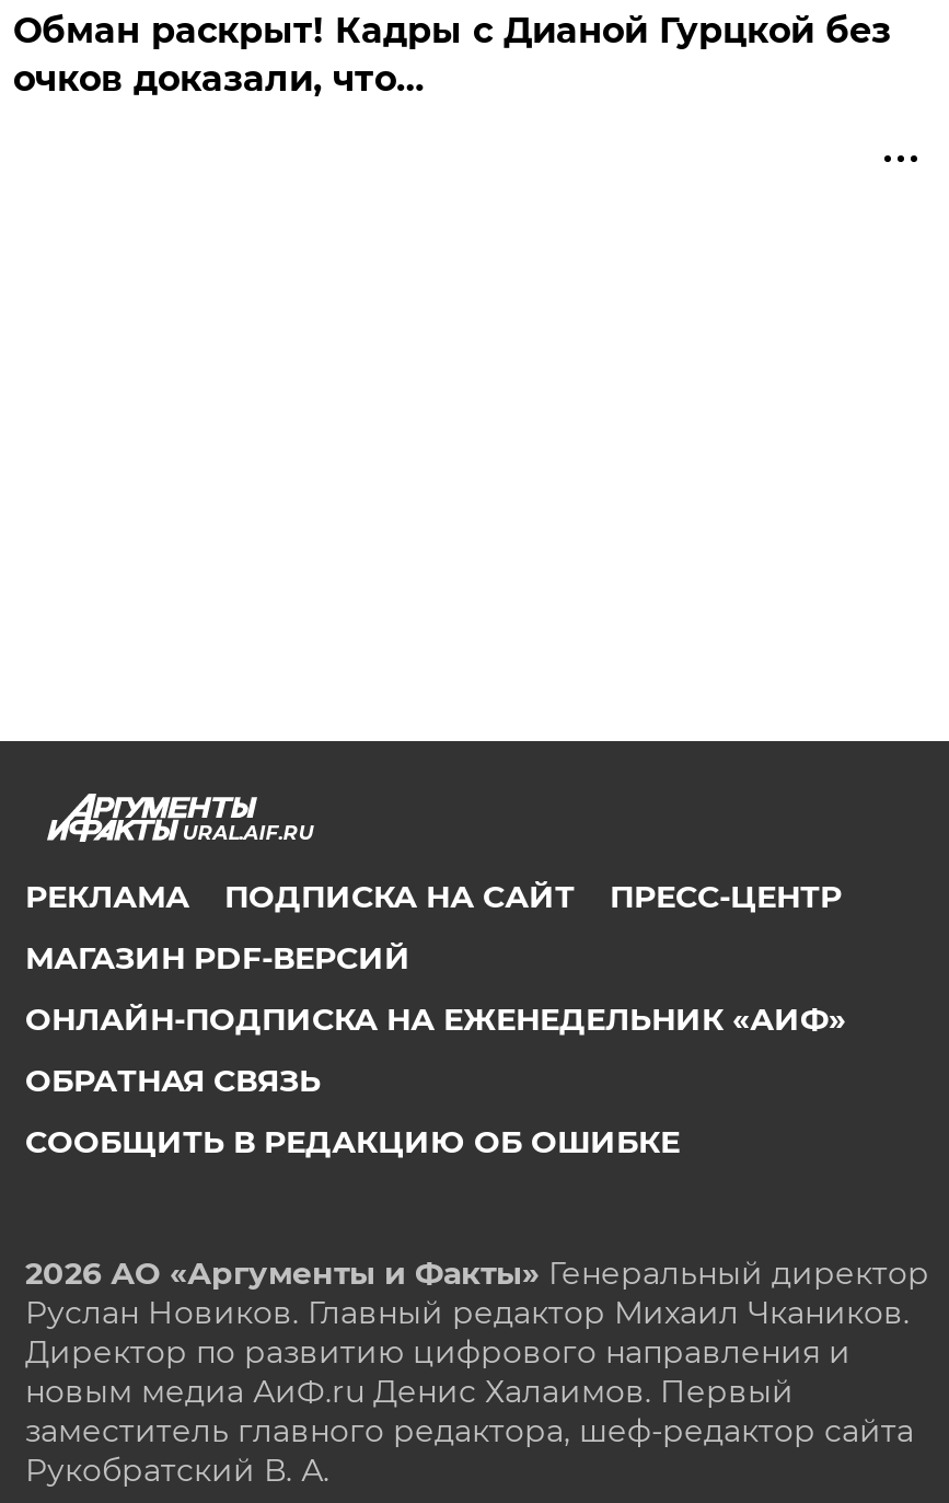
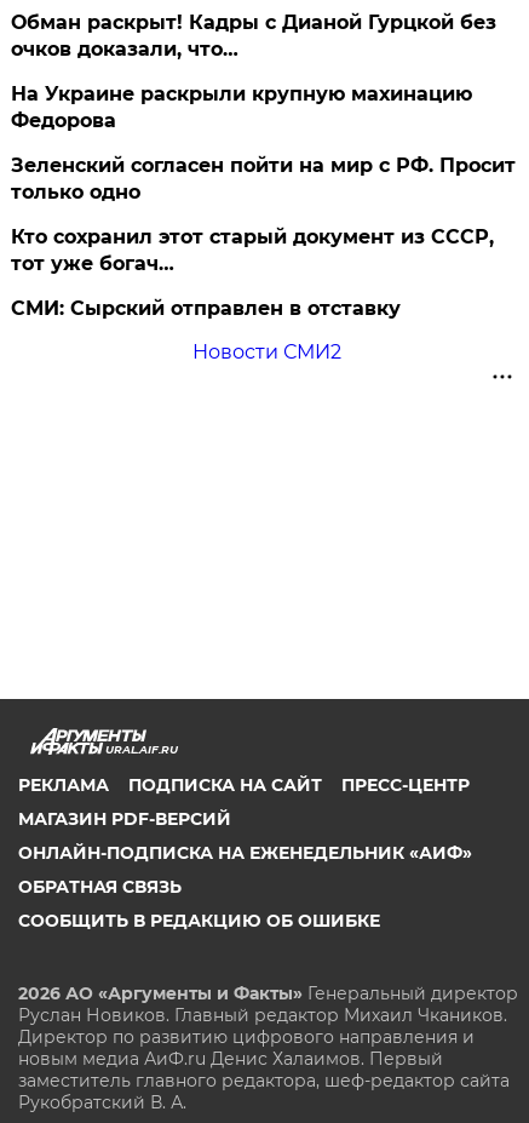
+ На Украине раскрыли крупную махинацию
+ Федорова
+ Зеленский согласен пойти на мир с РФ. Просит
+ только одно
+ Кто сохранил этот старый документ из СССР,
+ тот уже богач…
+ СМИ: Сырский отправлен в отставку
+ Новости СМИ2
